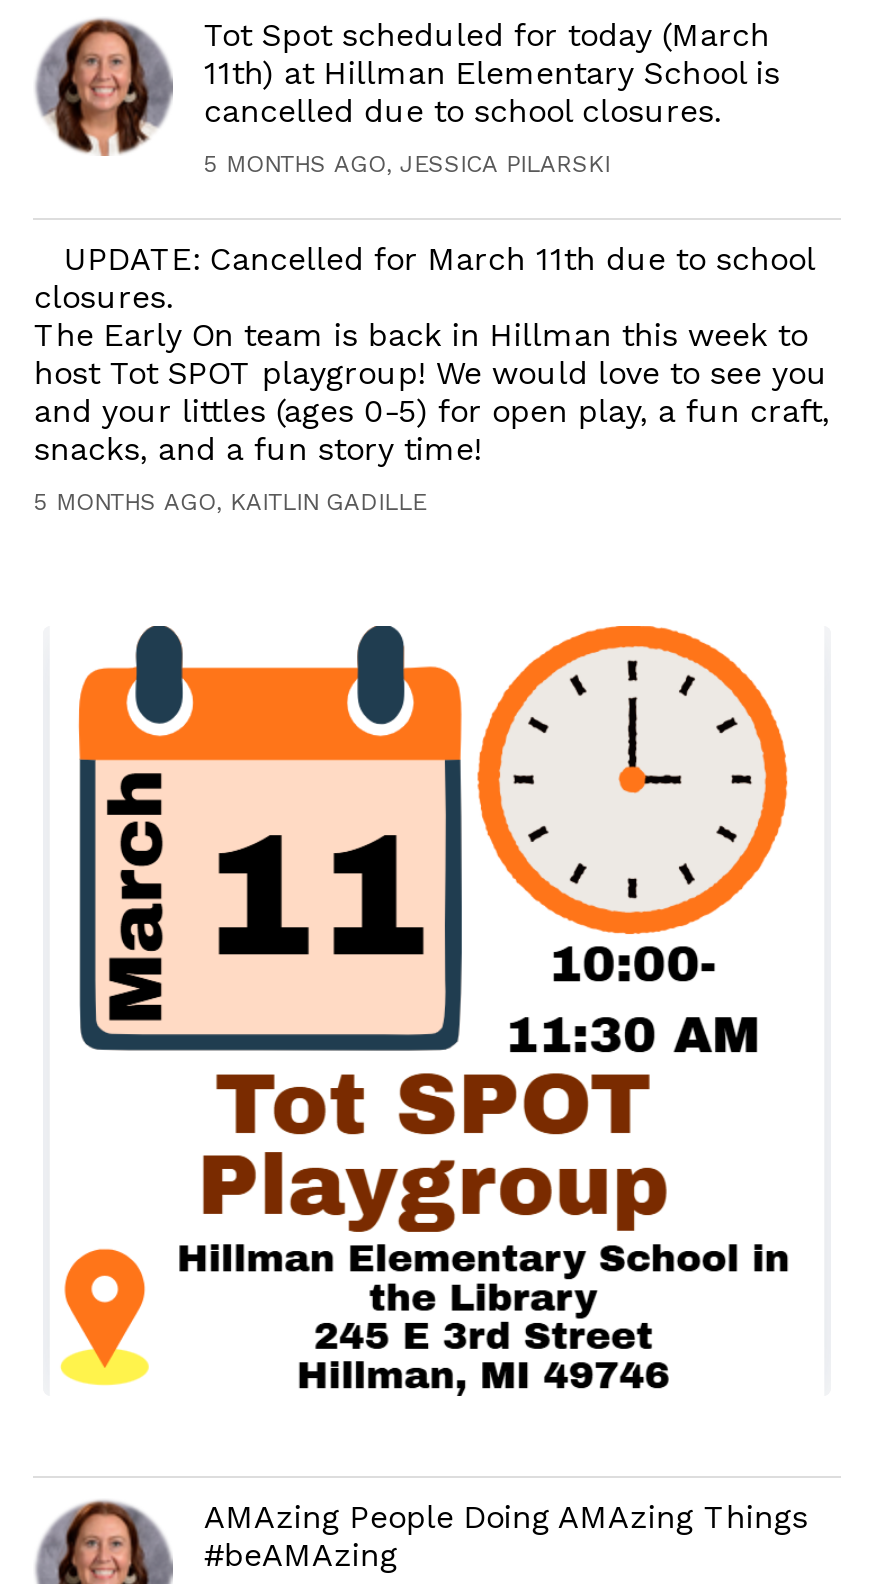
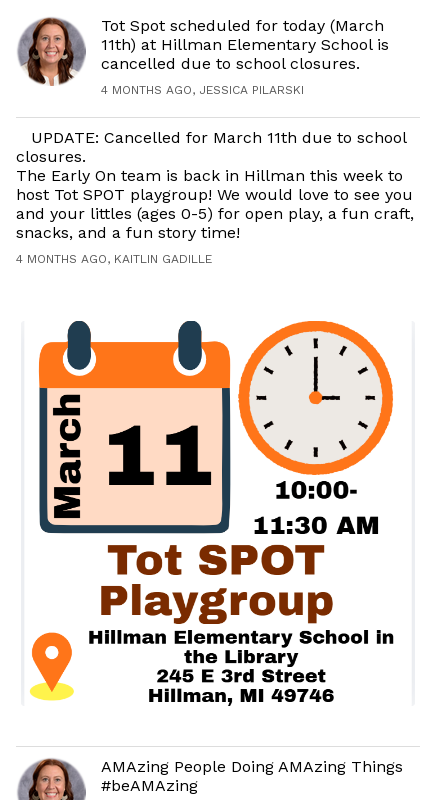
- 5 MONTHS AGO, JESSICA PILARSKI
+ 4 MONTHS AGO, JESSICA PILARSKI

- 5 MONTHS AGO, KAITLIN GADILLE
+ 4 MONTHS AGO, KAITLIN GADILLE
